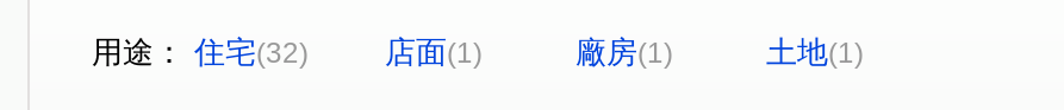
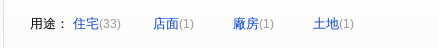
- 用途： 住宅(32)
+ 用途： 住宅(33)
